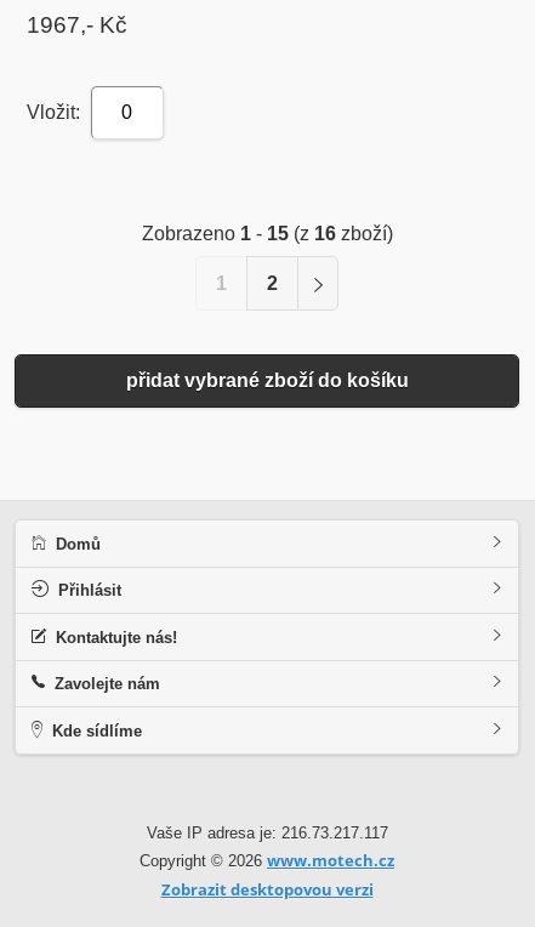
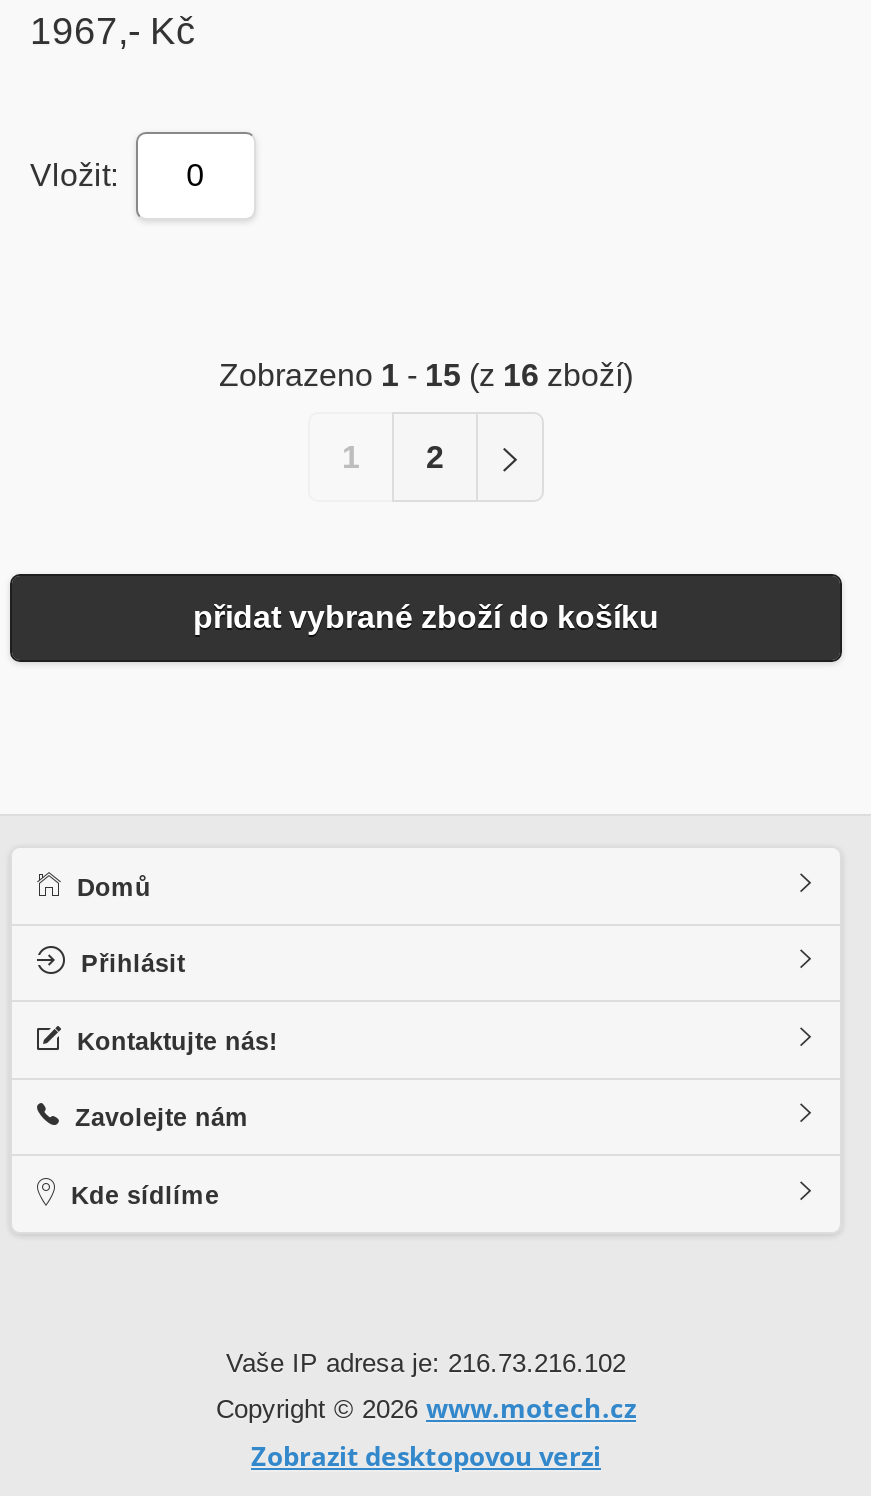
- Vaše IP adresa je: 216.73.217.117
+ Vaše IP adresa je: 216.73.216.102
